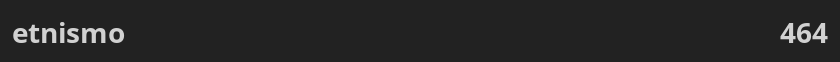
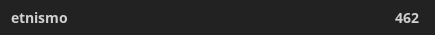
- 464
+ 462
